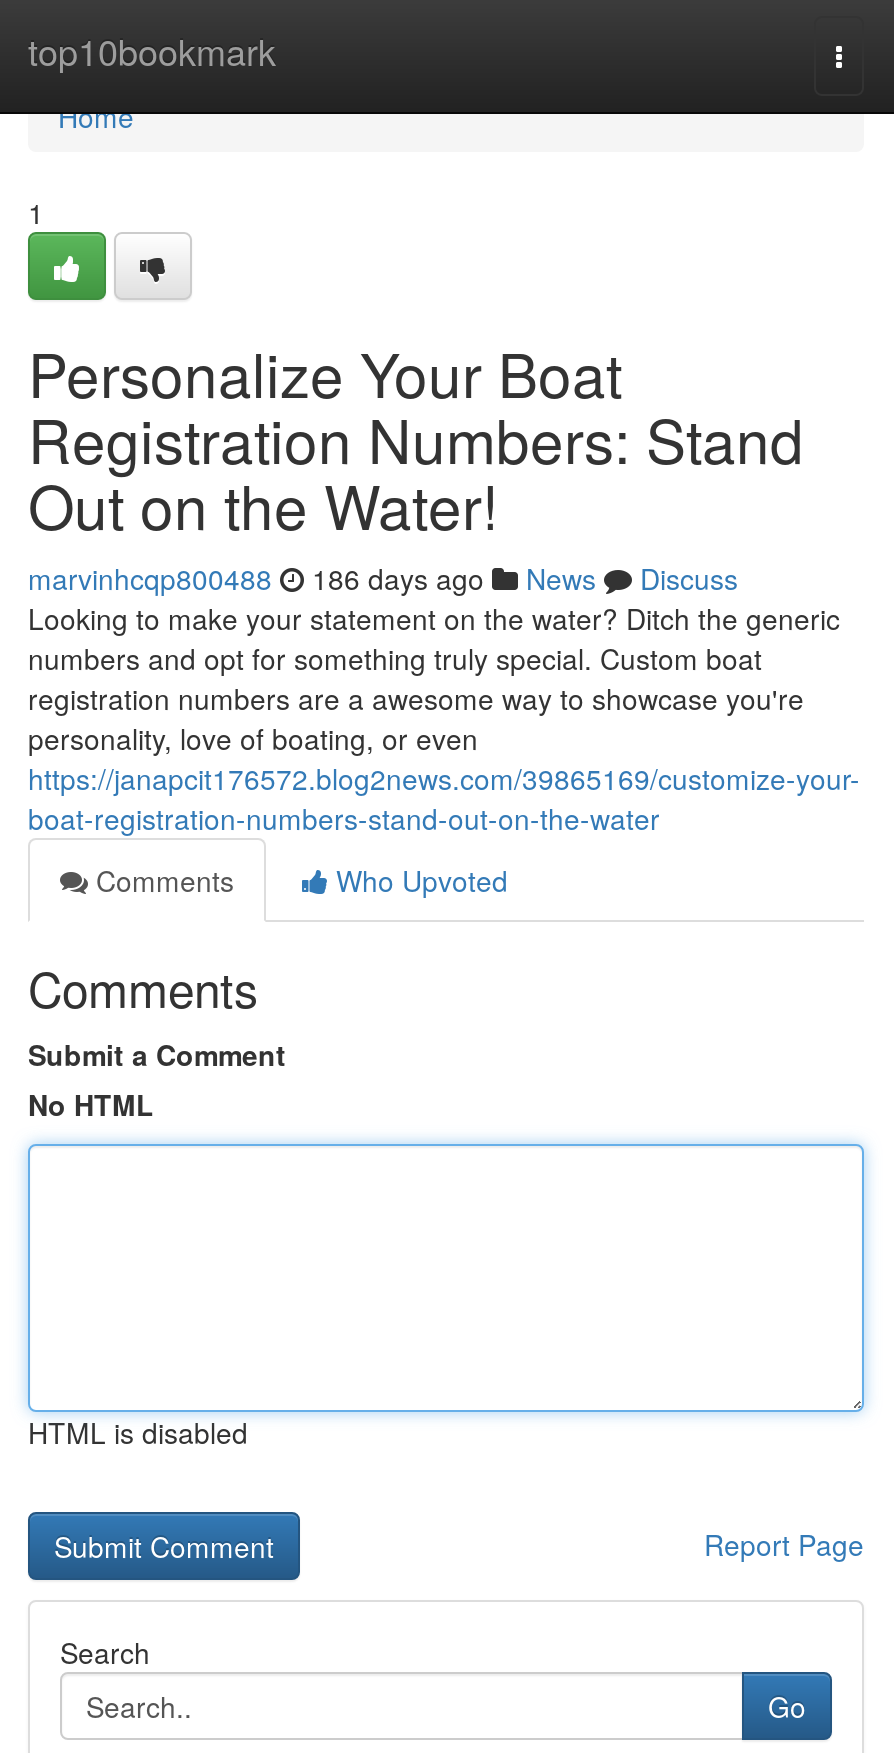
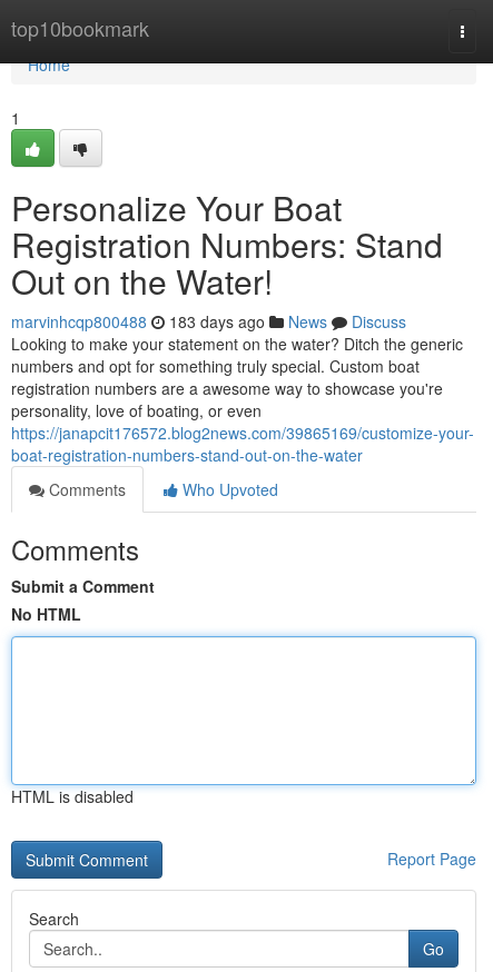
- marvinhcqp800488 186 days ago News Discuss
+ marvinhcqp800488 183 days ago News Discuss
